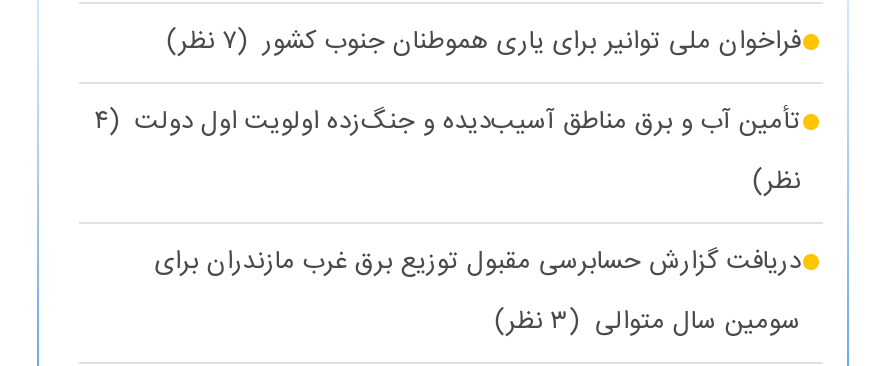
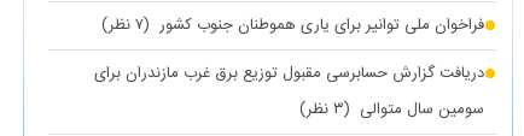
- تأمین آب و برق مناطق آسیب‌دیده و جنگ‌زده اولویت اول دولت (۴
- نظر)
